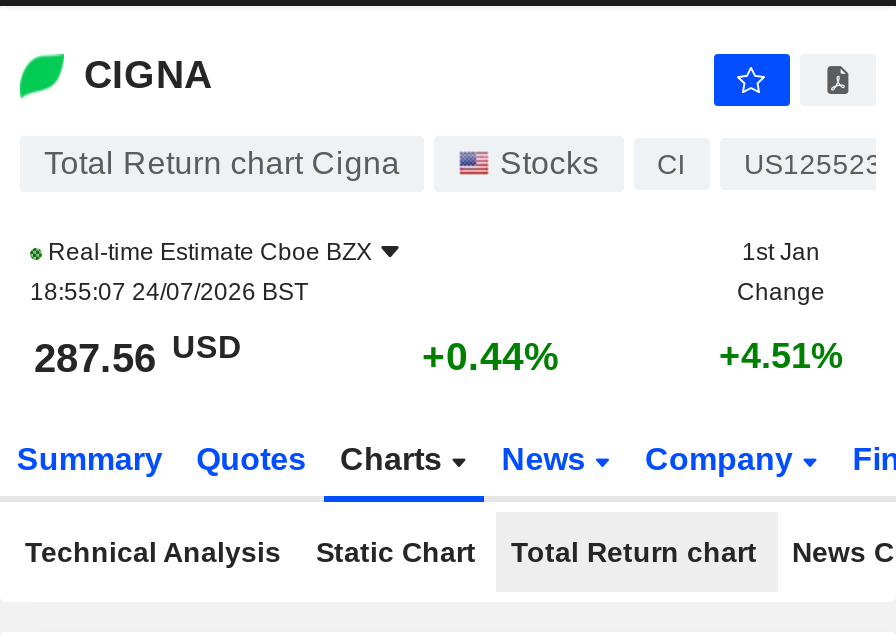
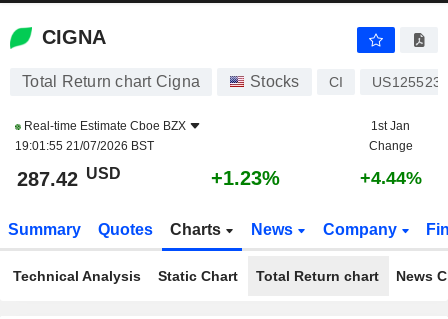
- 18:55:07 24/07/2026 BST
+ 19:01:55 21/07/2026 BST

- 287.56 USD
+ 287.42 USD

- +0.44%
+ +1.23%

- +4.51%
+ +4.44%
